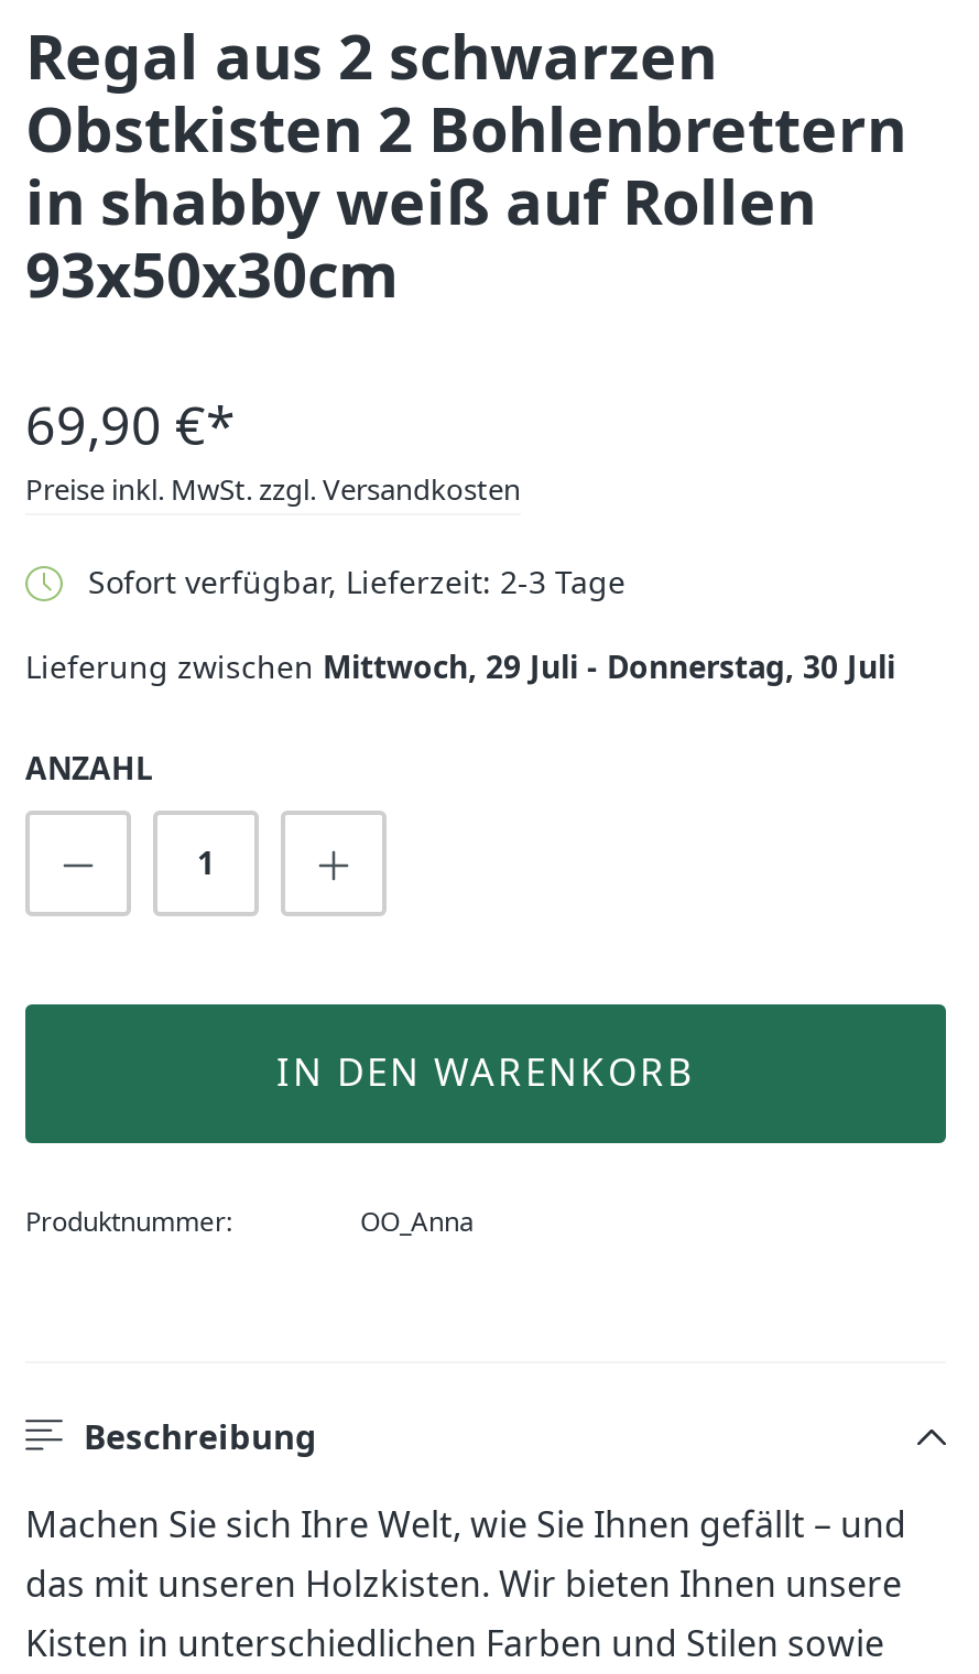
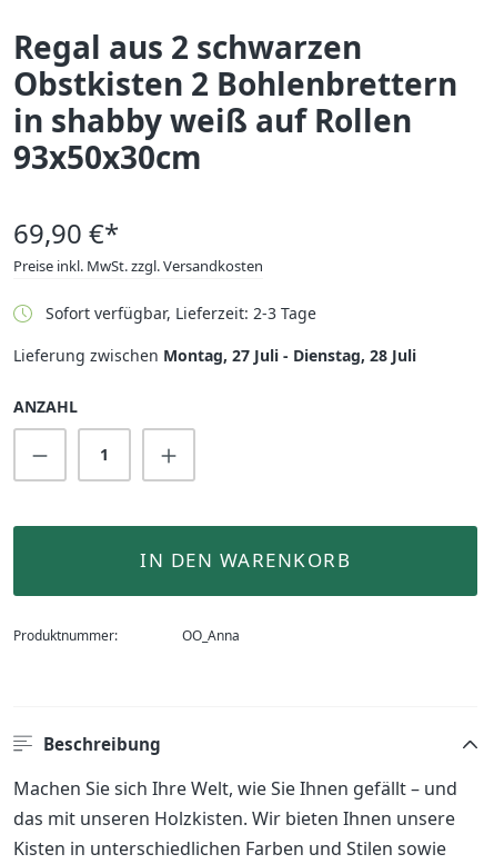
- Lieferung zwischen Mittwoch, 29 Juli - Donnerstag, 30 Juli
+ Lieferung zwischen Montag, 27 Juli - Dienstag, 28 Juli
